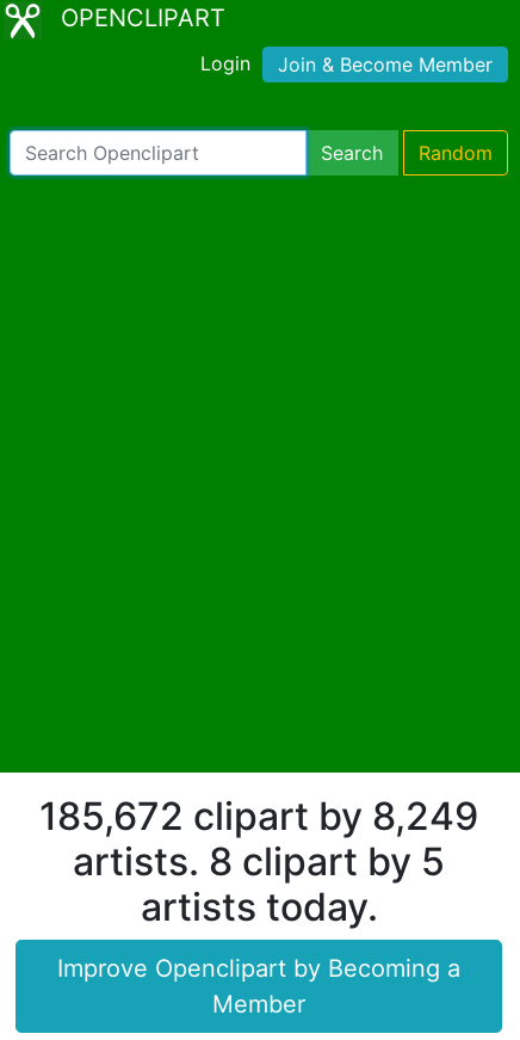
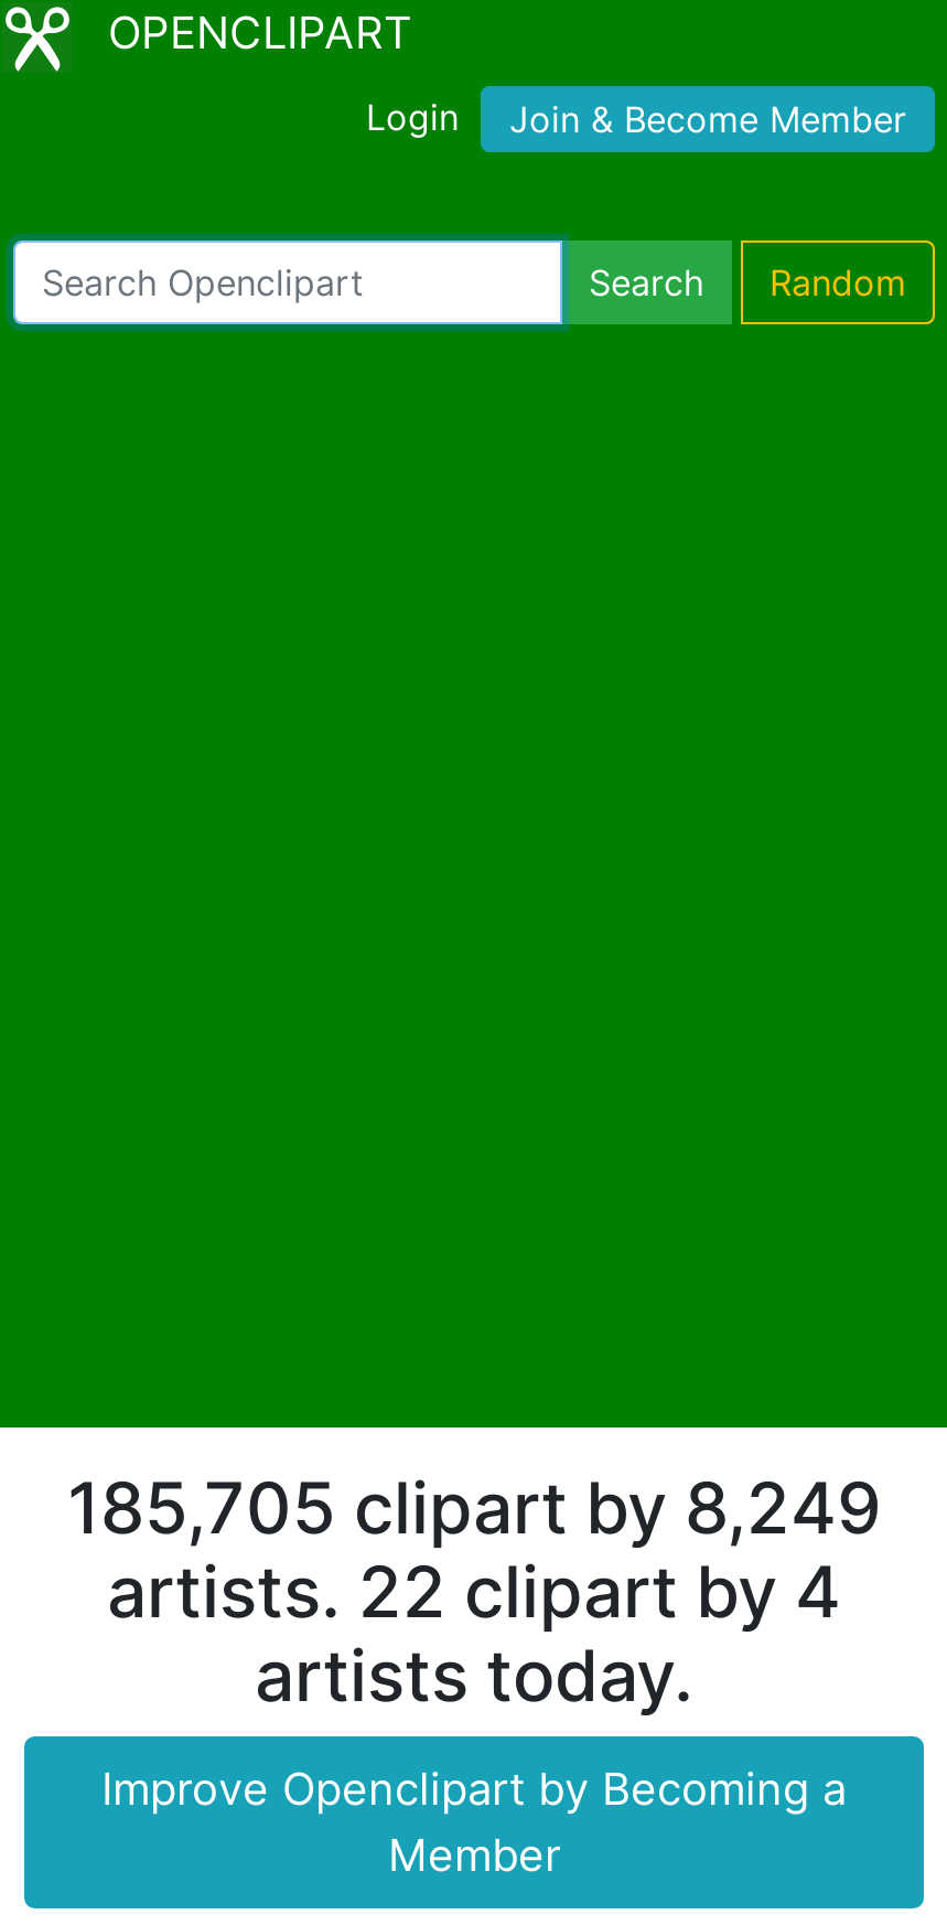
- 185,672 clipart by 8,249
+ 185,705 clipart by 8,249

- artists. 8 clipart by 5
+ artists. 22 clipart by 4
